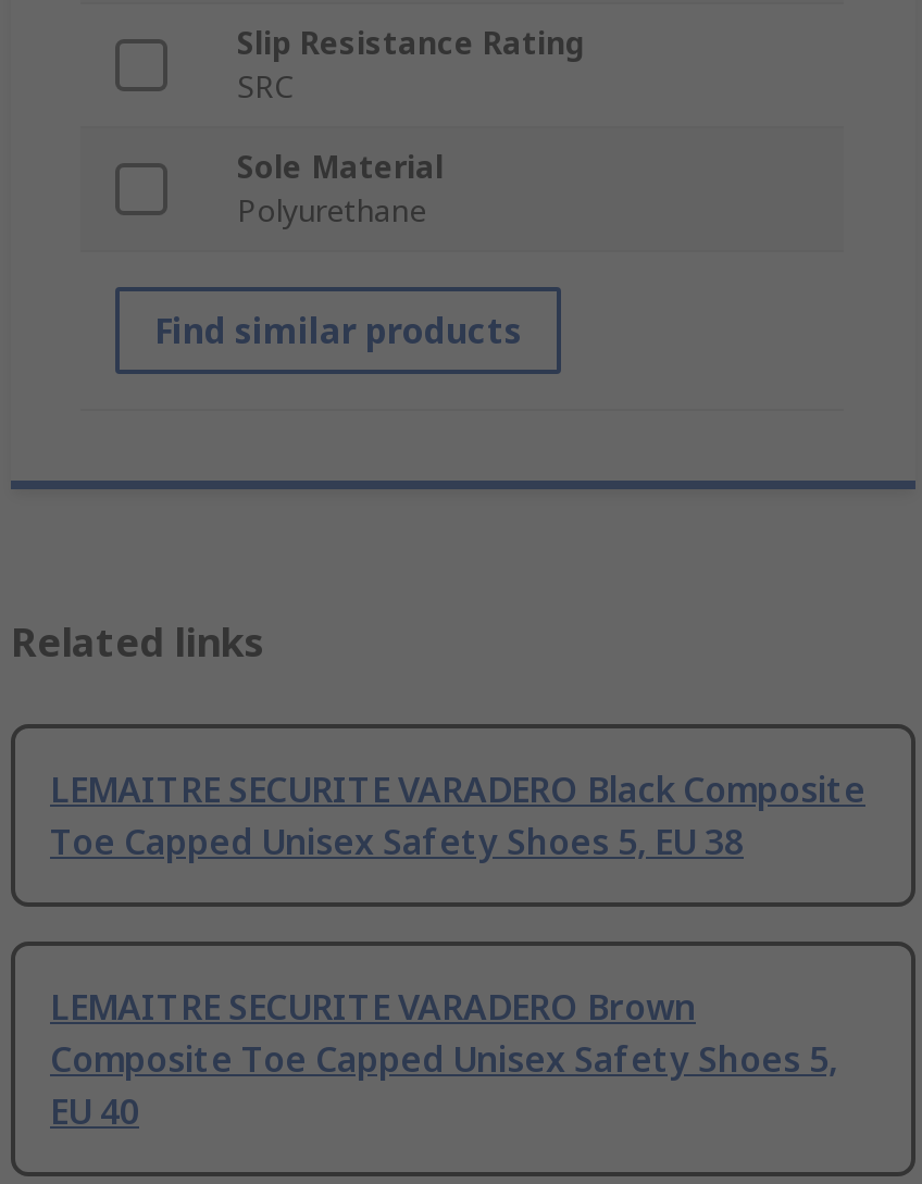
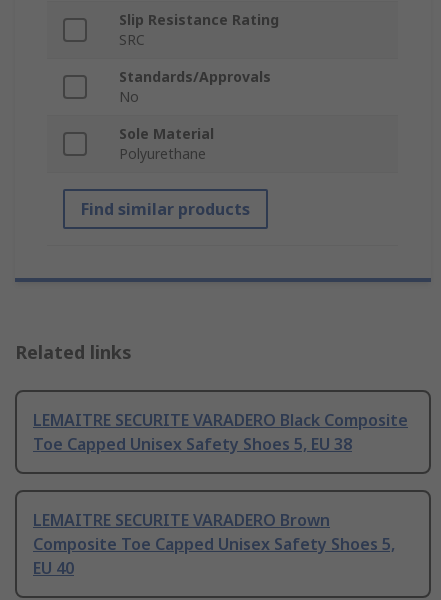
+ Standards/Approvals
+ No
